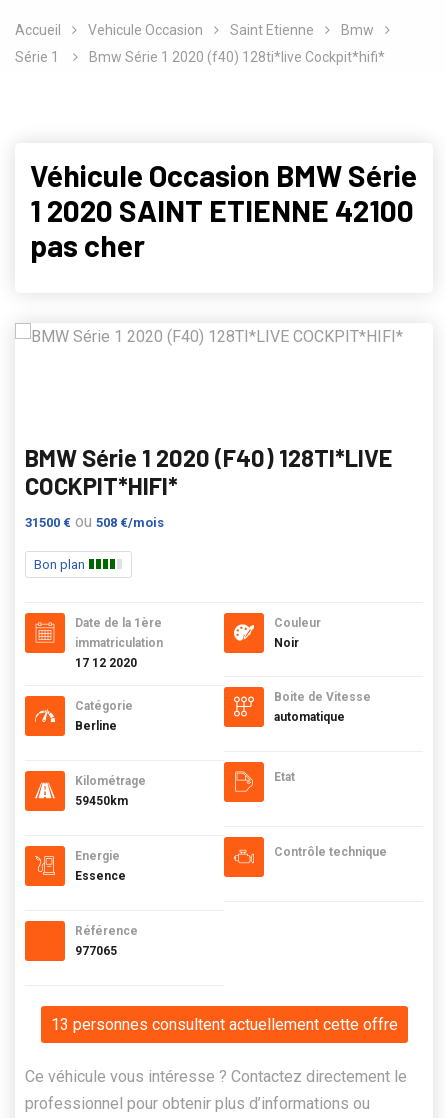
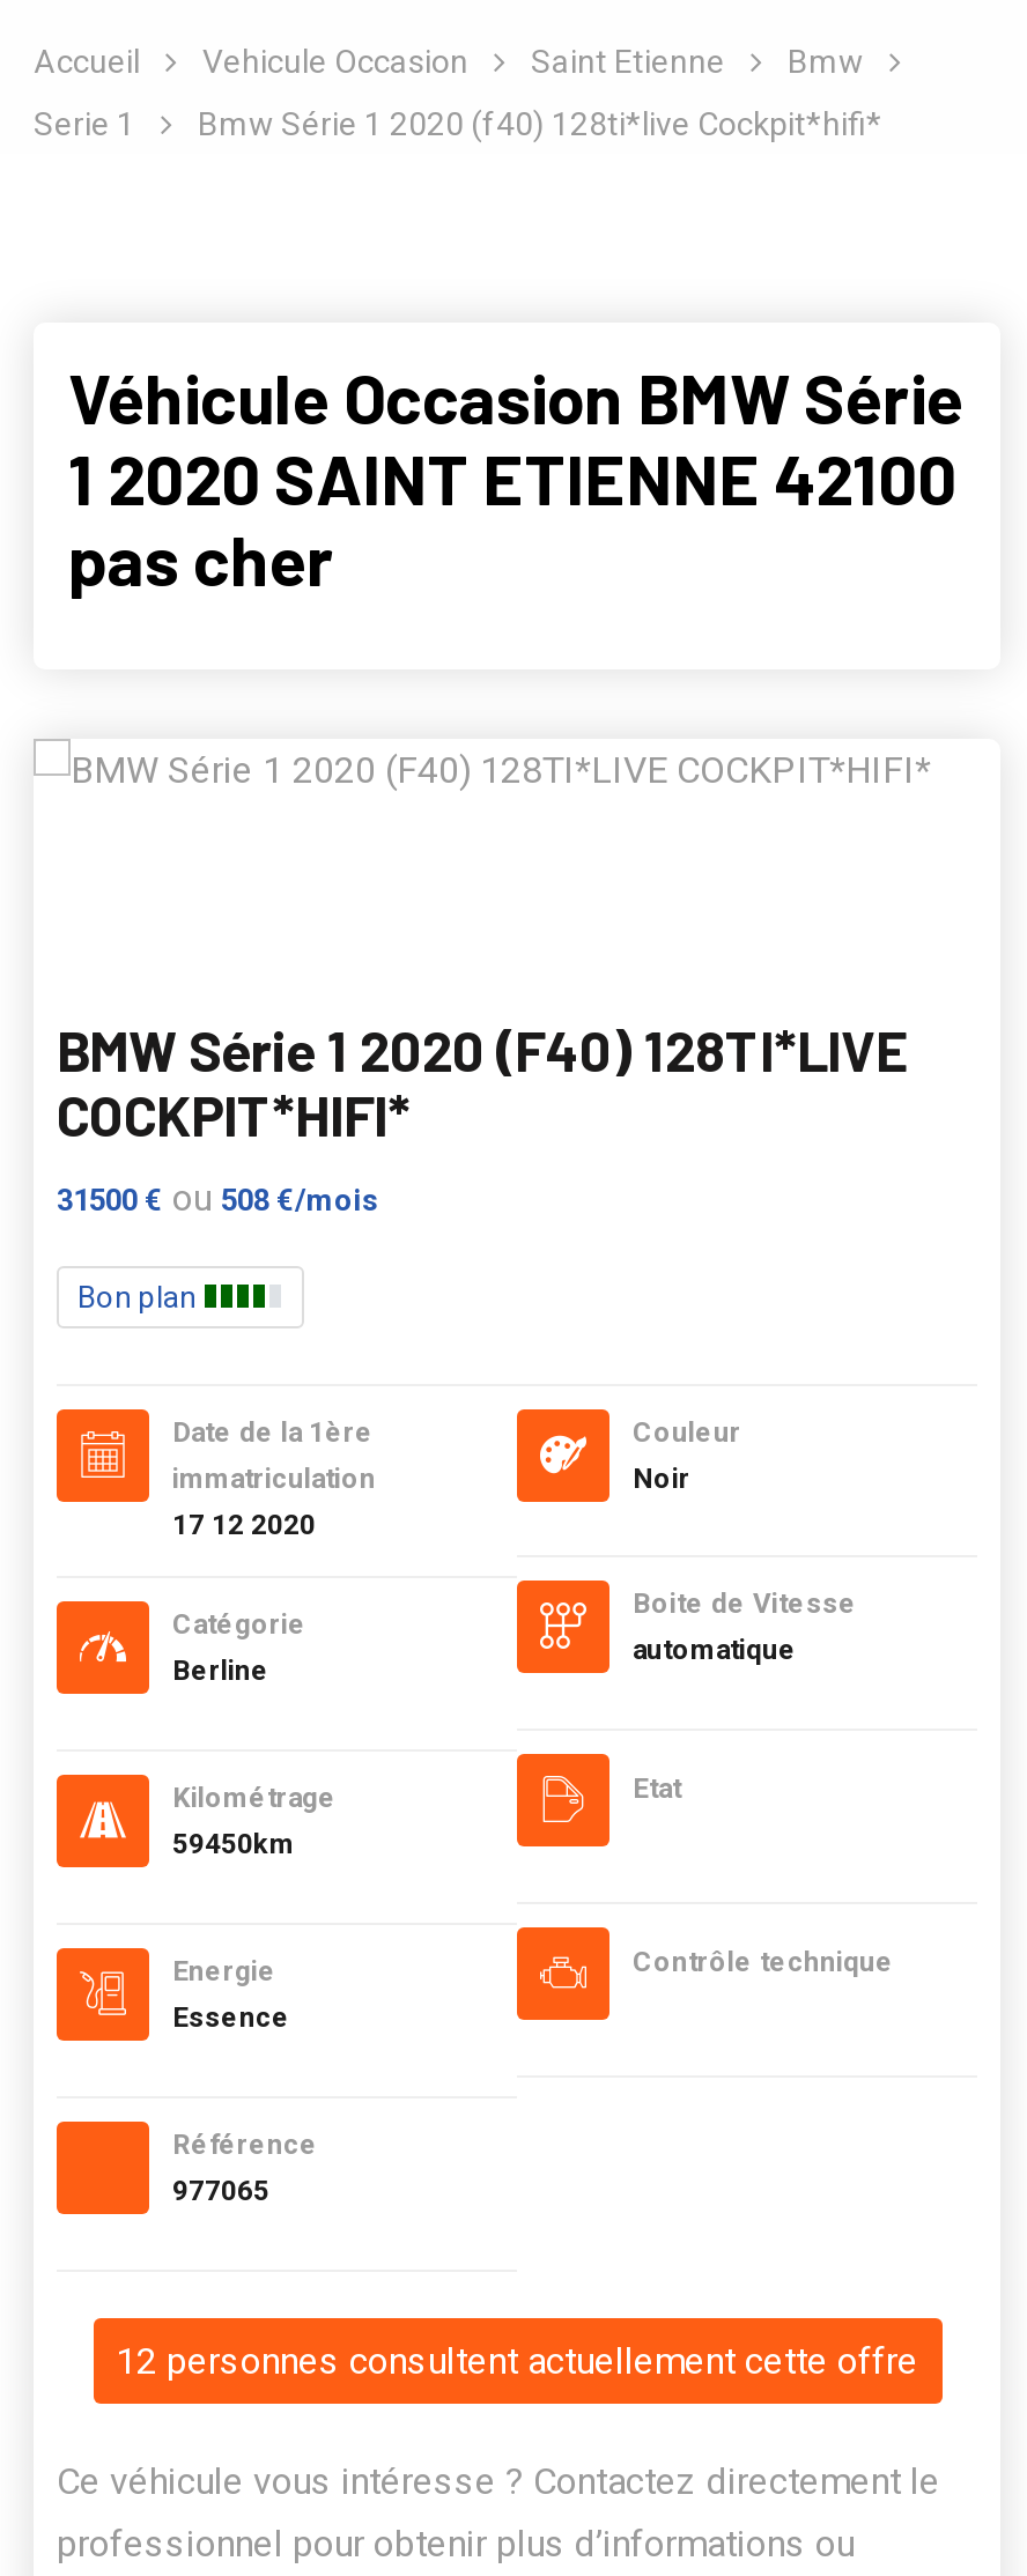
- Série 1 Bmw Série 1 2020 (f40) 128ti*live Cockpit*hifi*
+ Serie 1 Bmw Série 1 2020 (f40) 128ti*live Cockpit*hifi*

- 13 personnes consultent actuellement cette offre
+ 12 personnes consultent actuellement cette offre
